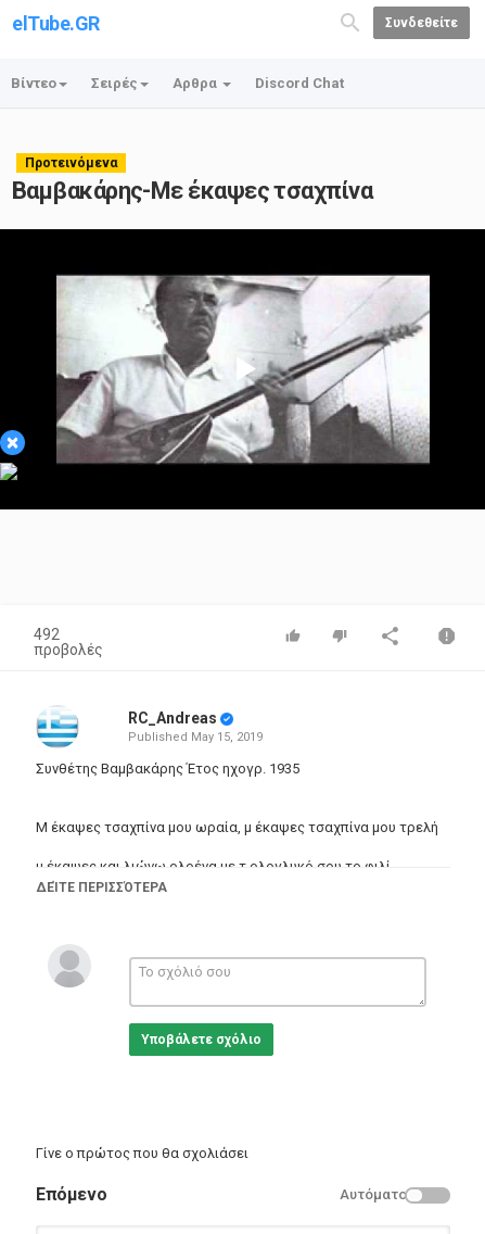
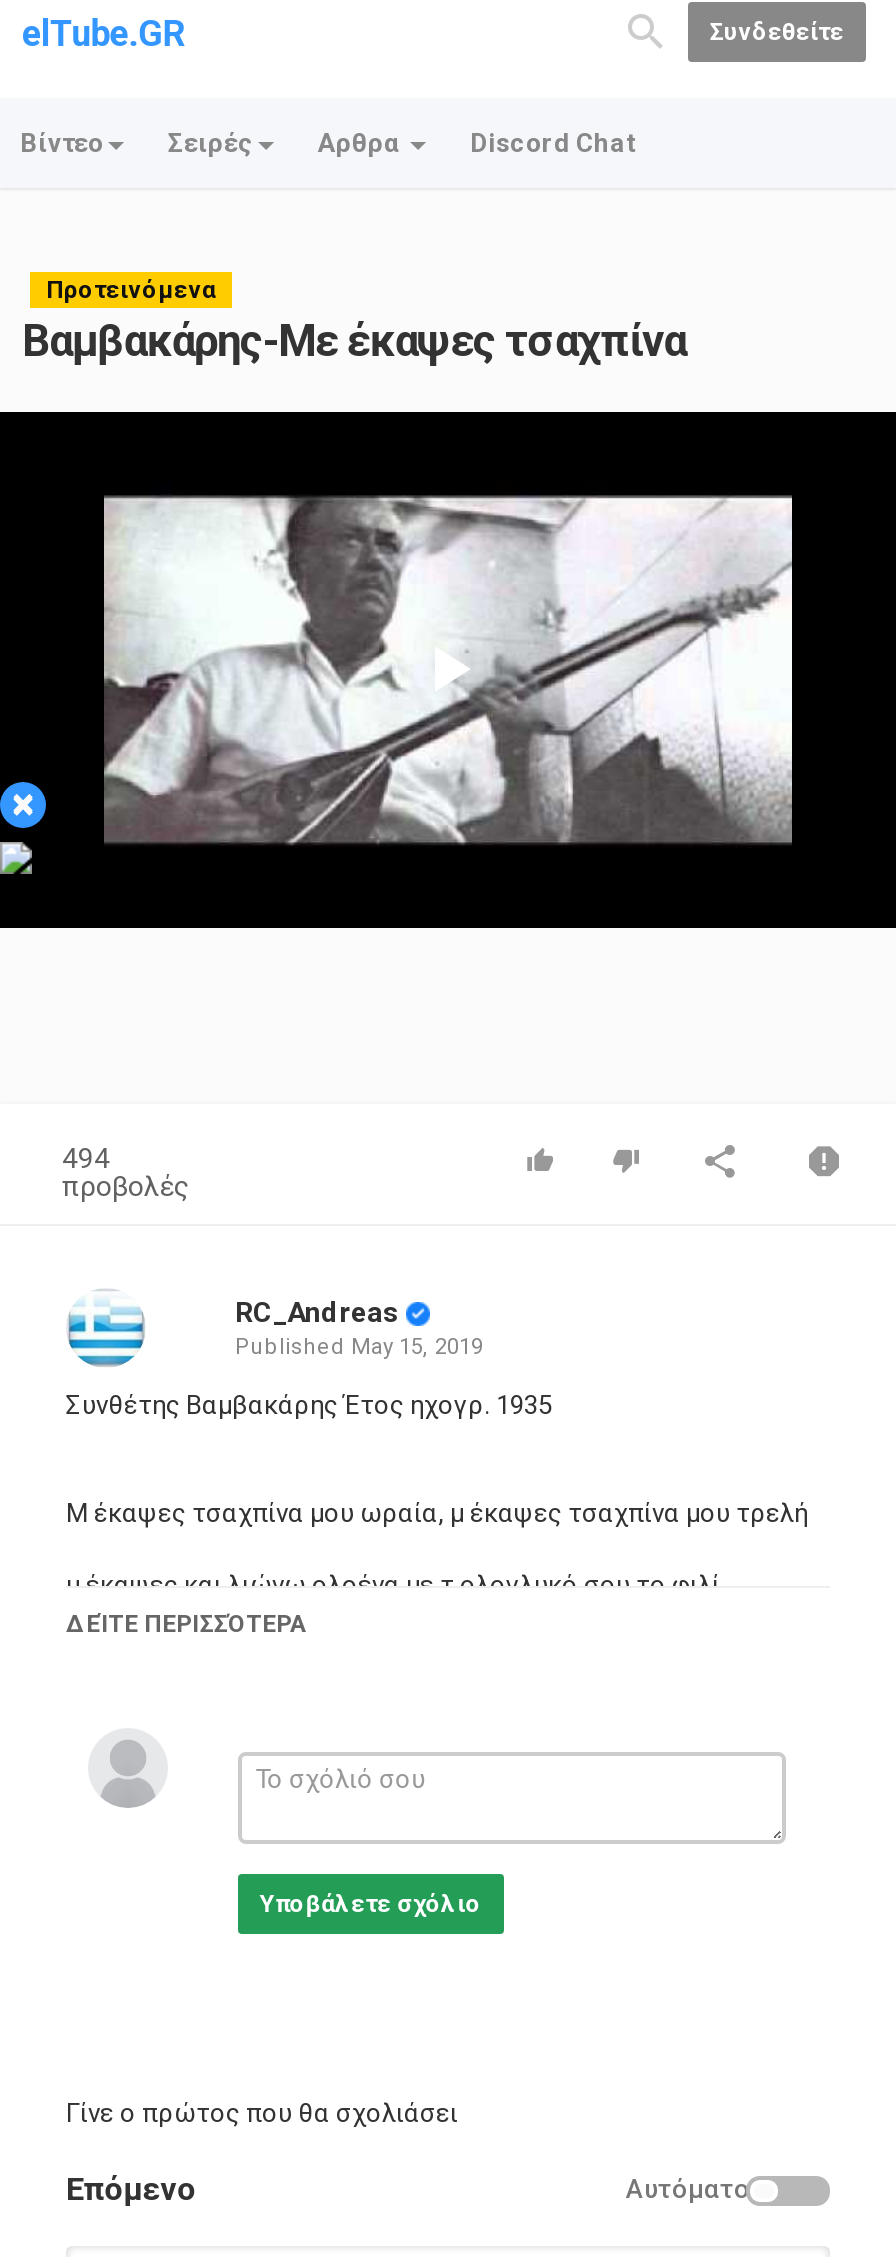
- 492
+ 494
